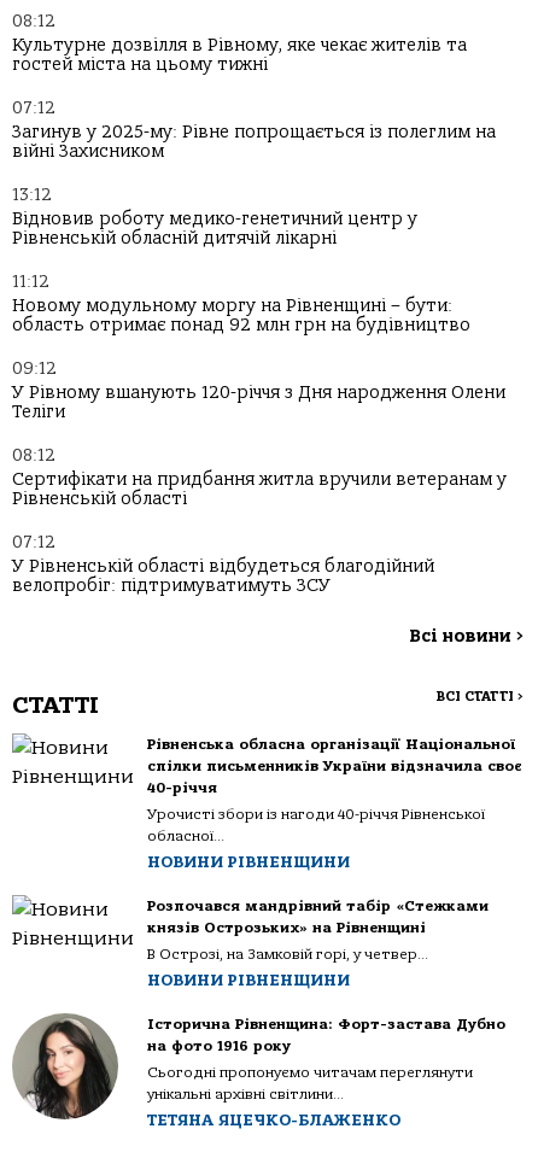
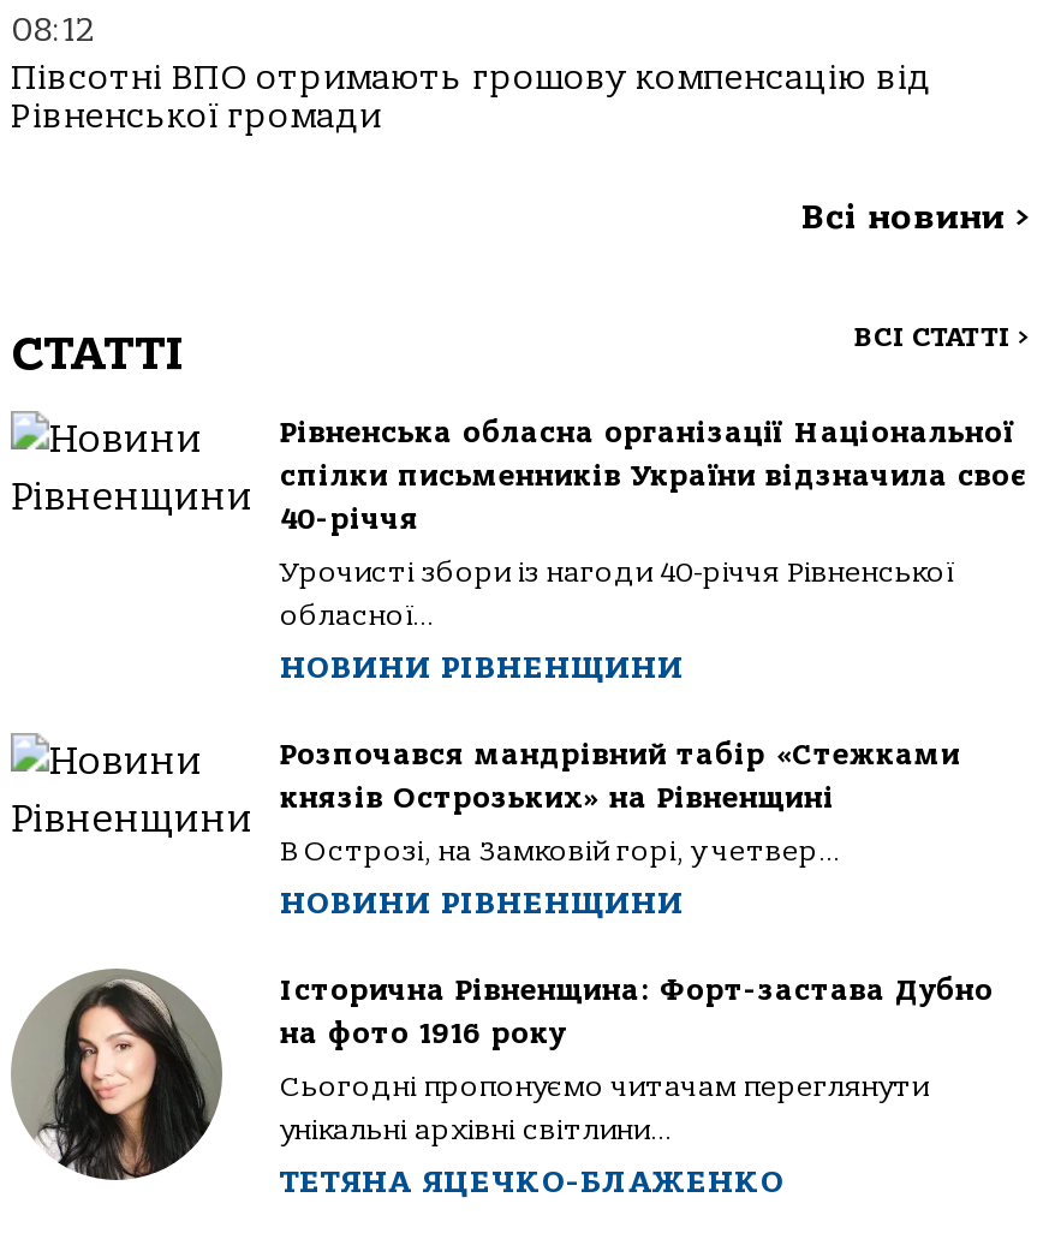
- Культурне дозвілля в Рівному, яке чекає жителів та
- гостей міста на цьому тижні
- 07:12
- Загинув у 2025-му: Рівне попрощається із полеглим на
- війні Захисником
- 13:12
- Відновив роботу медико-генетичний центр у
- Рівненській обласній дитячій лікарні
- 11:12
- Новому модульному моргу на Рівненщині – бути:
- область отримає понад 92 млн грн на будівництво
- 09:12
- У Рівному вшанують 120-річчя з Дня народження Олени
- Теліги
- 08:12
- Сертифікати на придбання житла вручили ветеранам у
- Рівненській області
- 07:12
- У Рівненській області відбудеться благодійний
- велопробіг: підтримуватимуть ЗСУ
+ Півсотні ВПО отримають грошову компенсацію від
+ Рівненської громади
